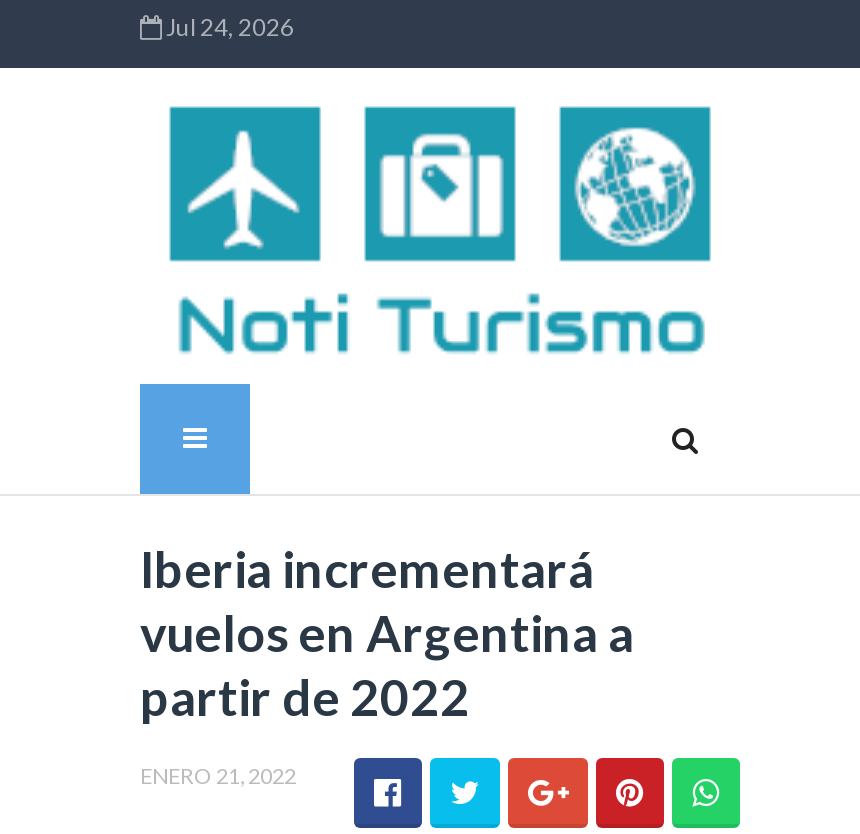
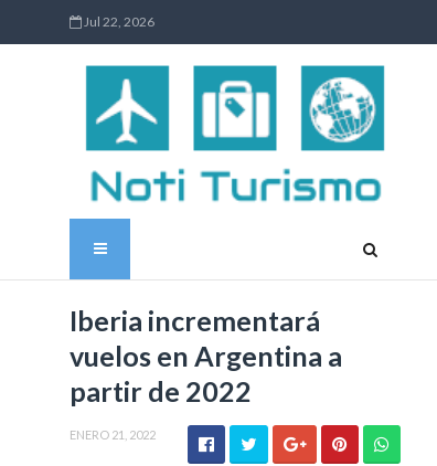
- Jul 24, 2026
+ Jul 22, 2026
